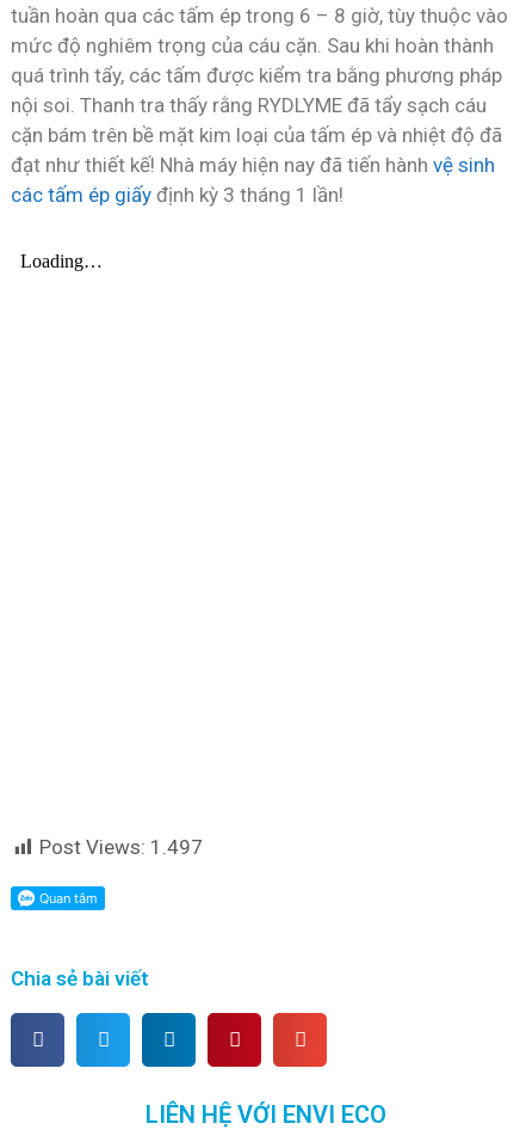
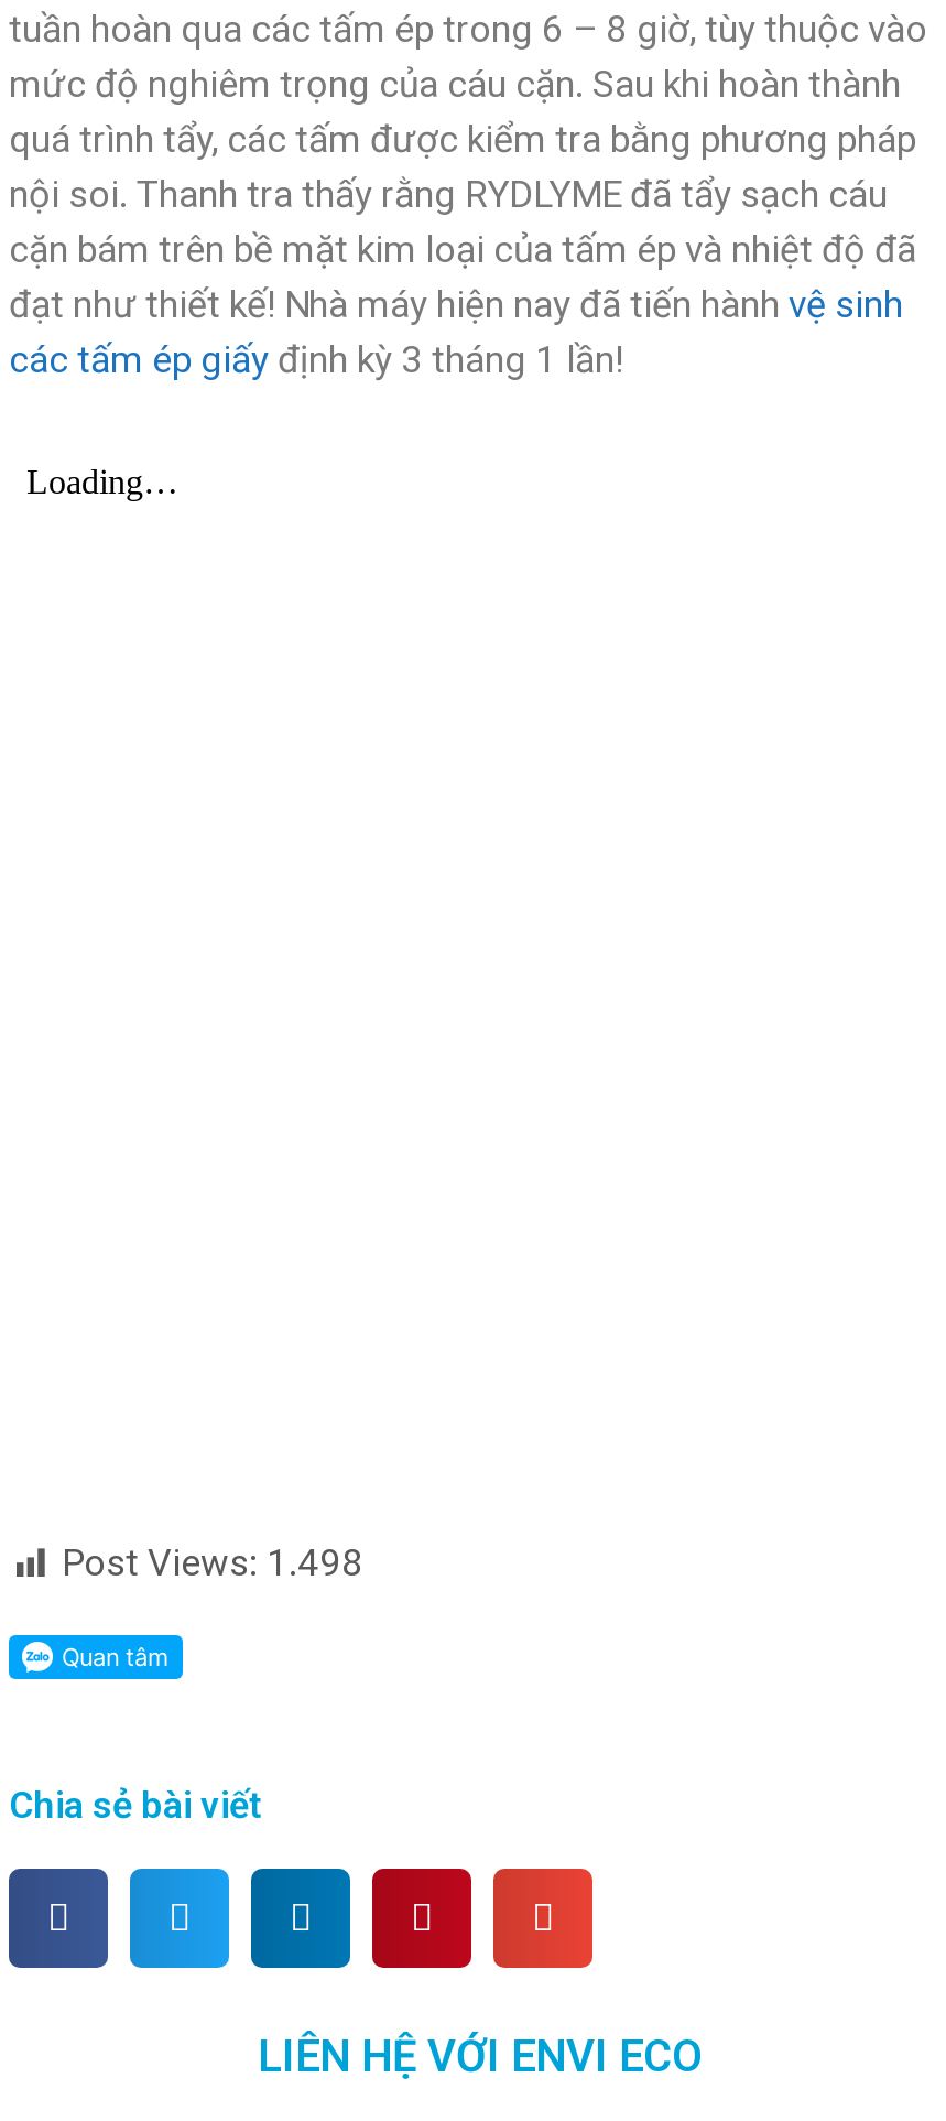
- Post Views: 1.497
+ Post Views: 1.498
